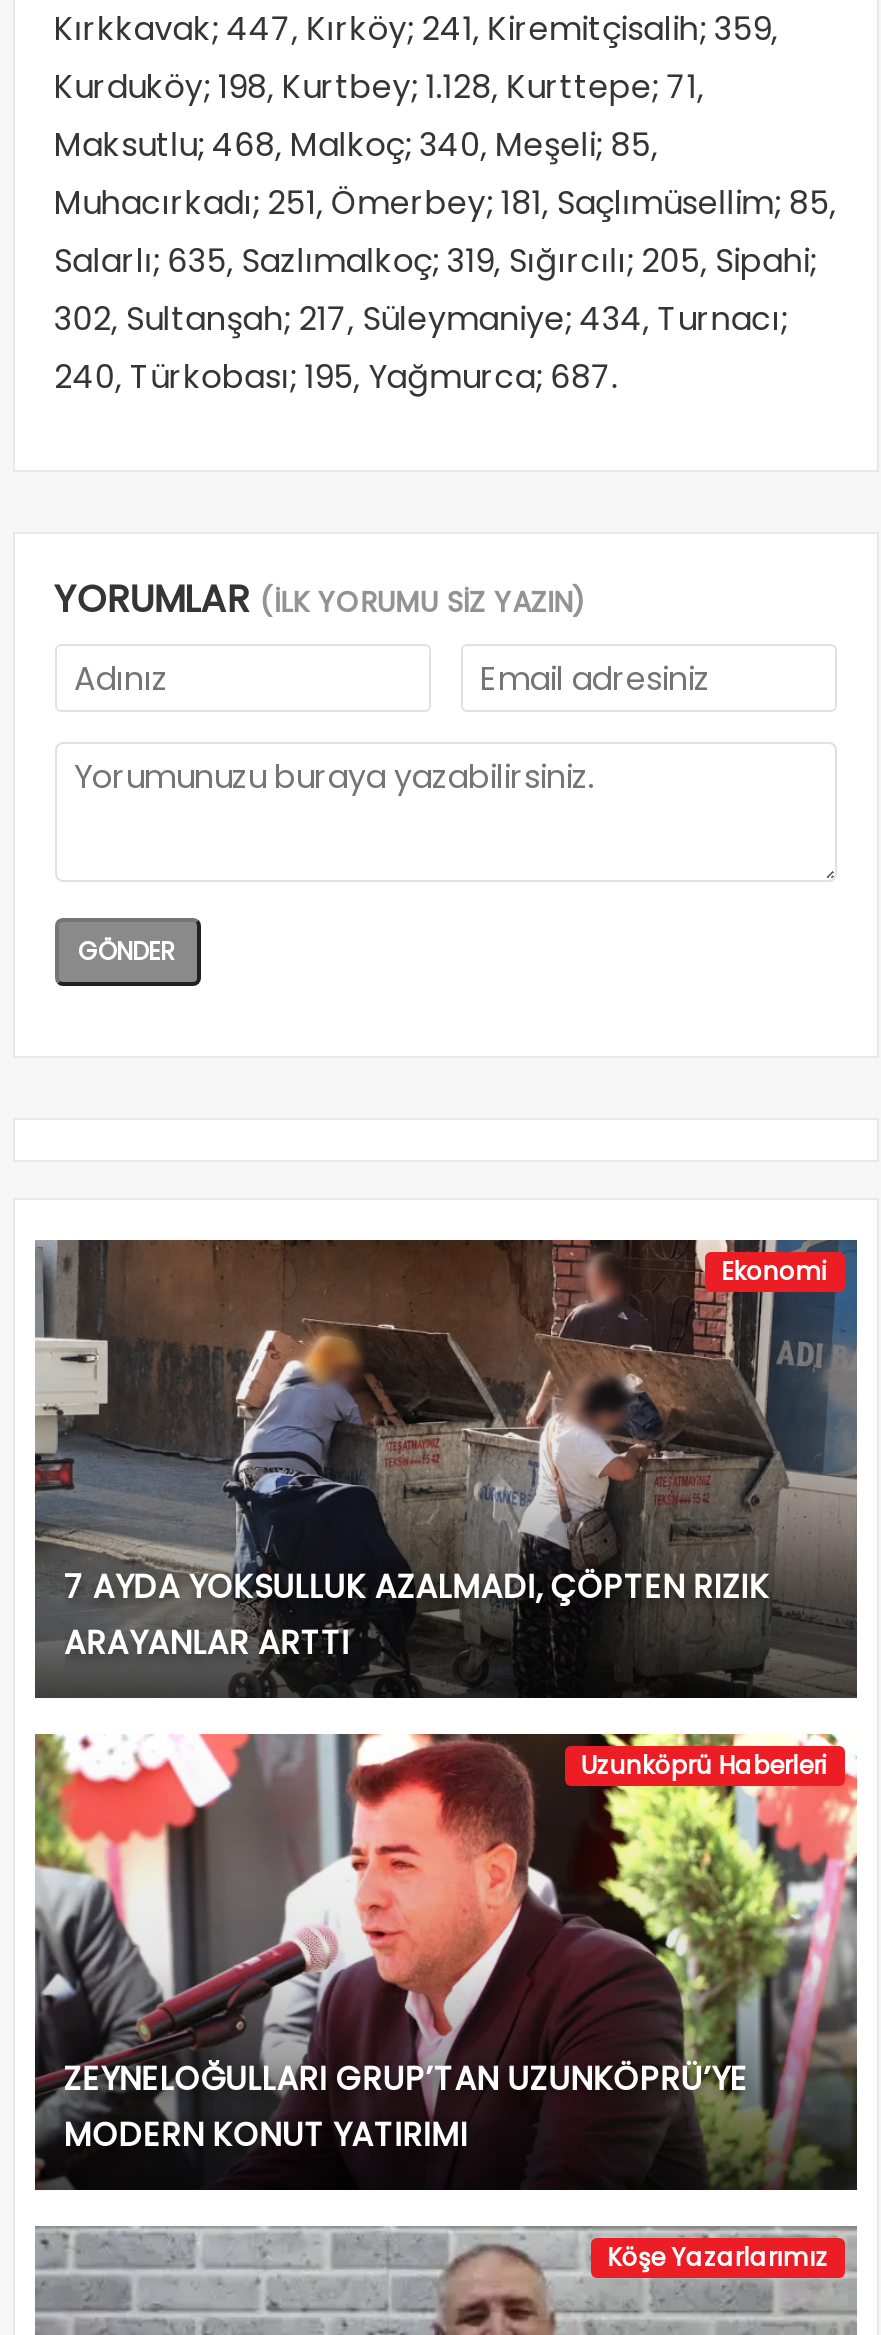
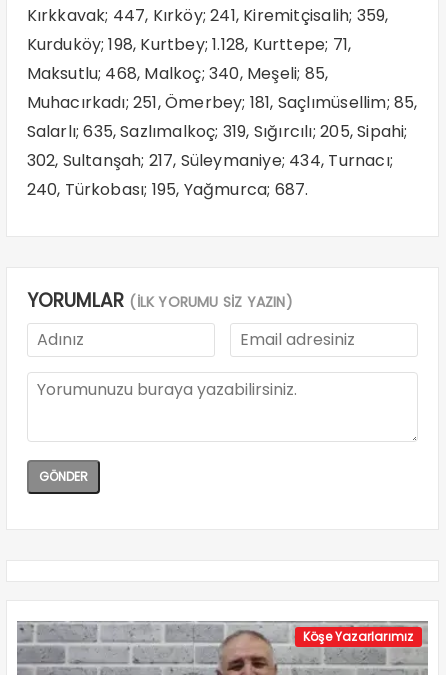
- [image]
- Ekonomi

- [image]
- 7 AYDA YOKSULLUK AZALMADI, ÇÖPTEN RIZIK
- ARAYANLAR ARTTI
- Uzunköprü Haberleri

- ZEYNELOĞULLARI GRUP’TAN UZUNKÖPRÜ’YE
- MODERN KONUT YATIRIMI
